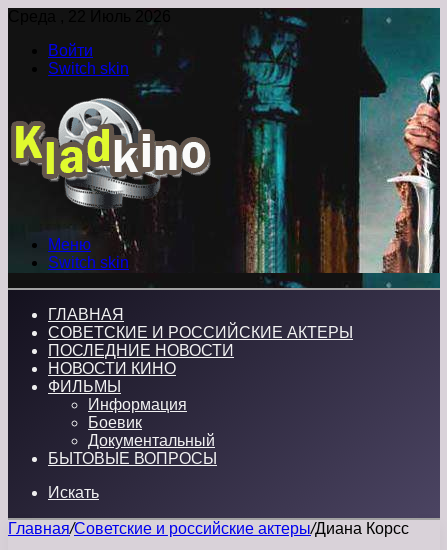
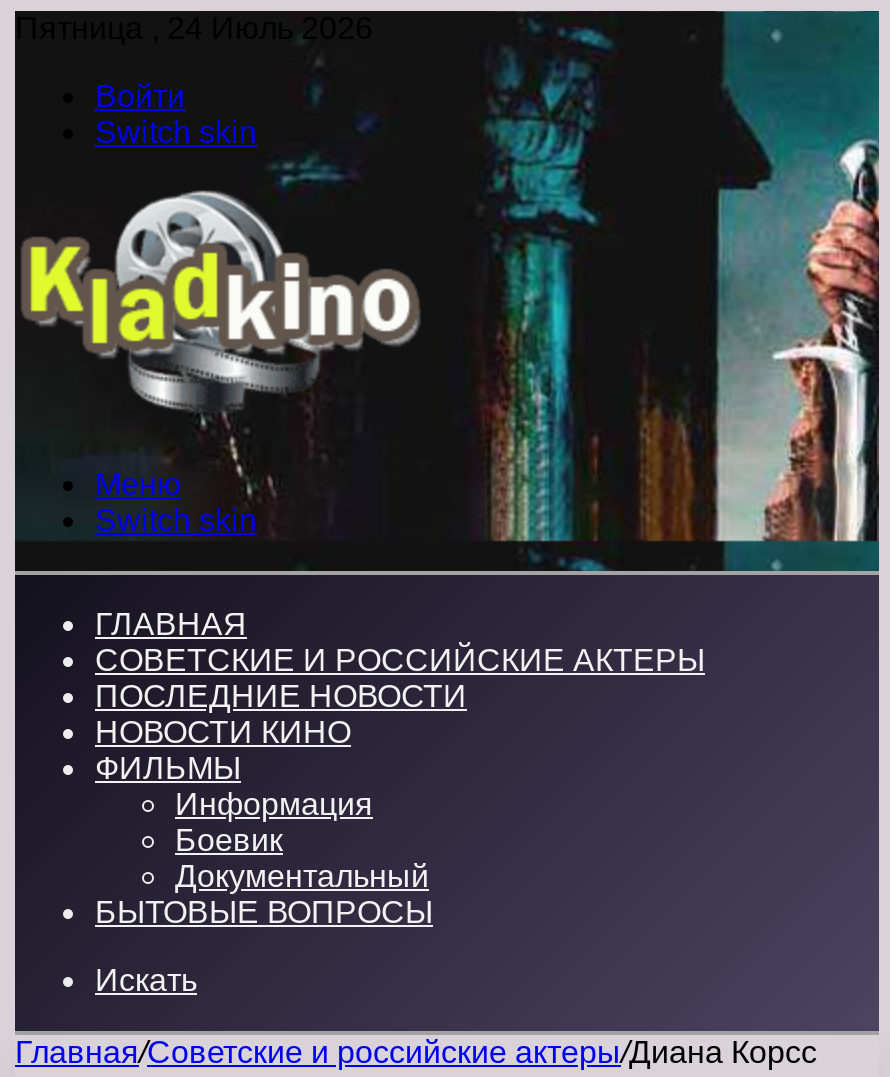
- Среда , 22 Июль 2026
+ Пятница , 24 Июль 2026
